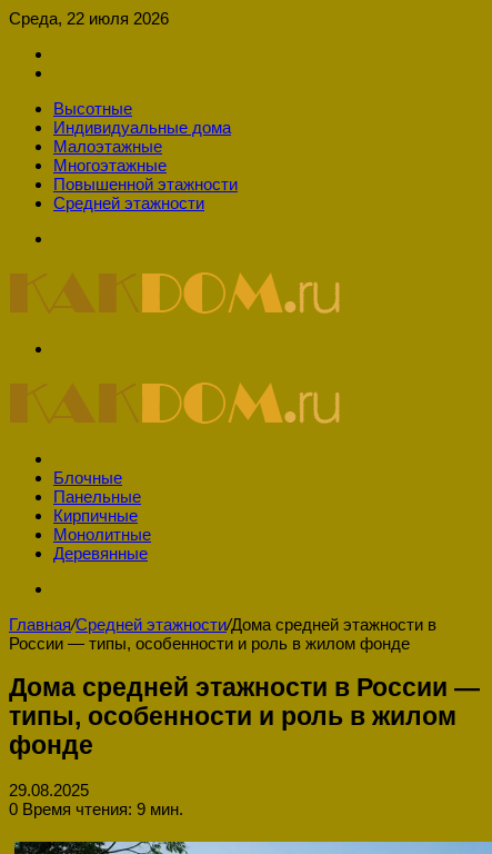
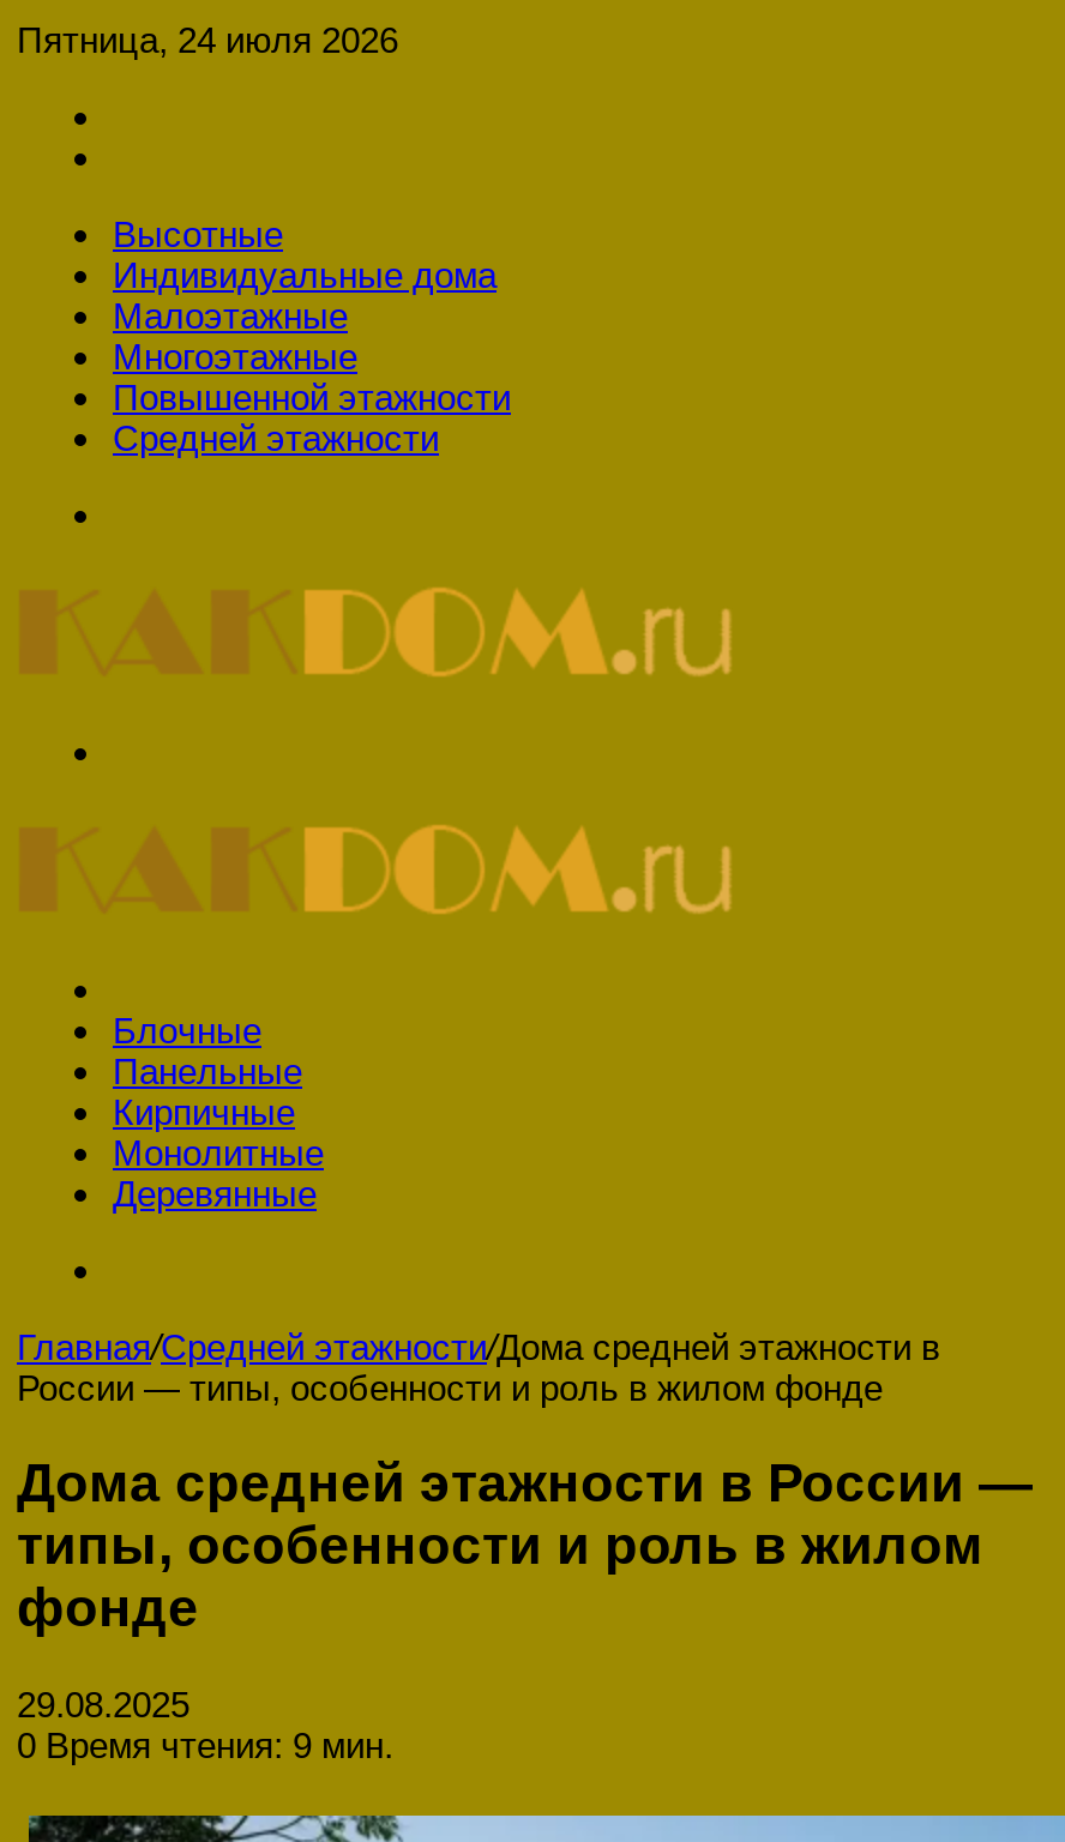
- Среда, 22 июля 2026
+ Пятница, 24 июля 2026
